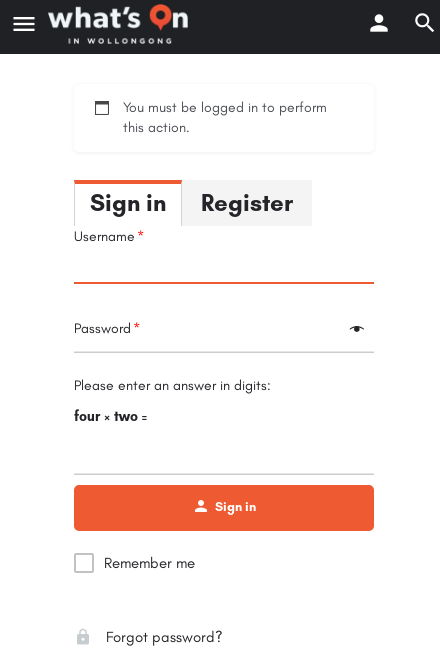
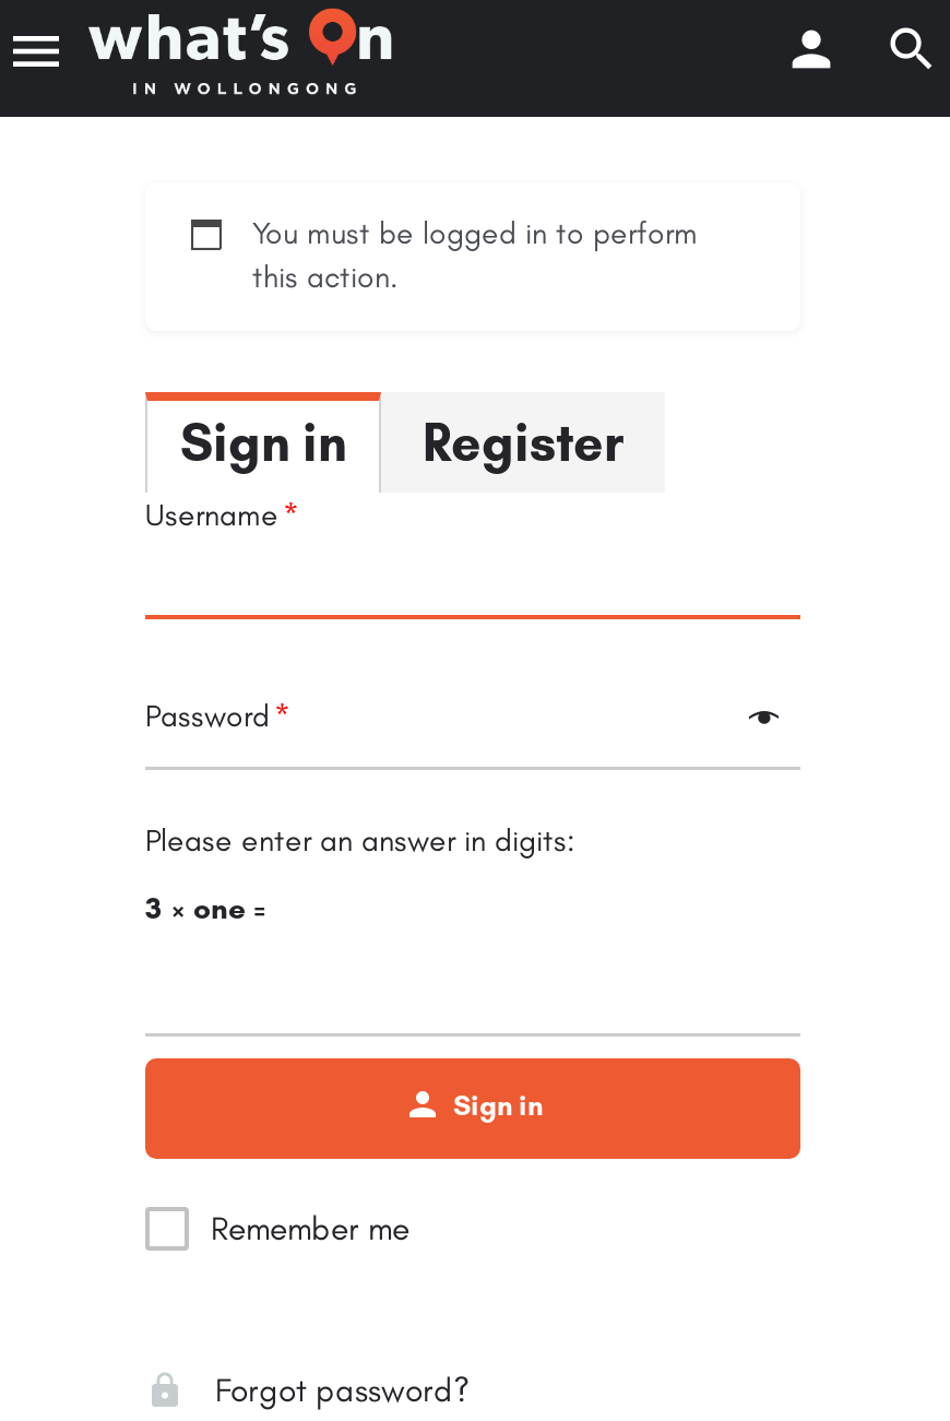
- four × two =
+ 3 × one =
